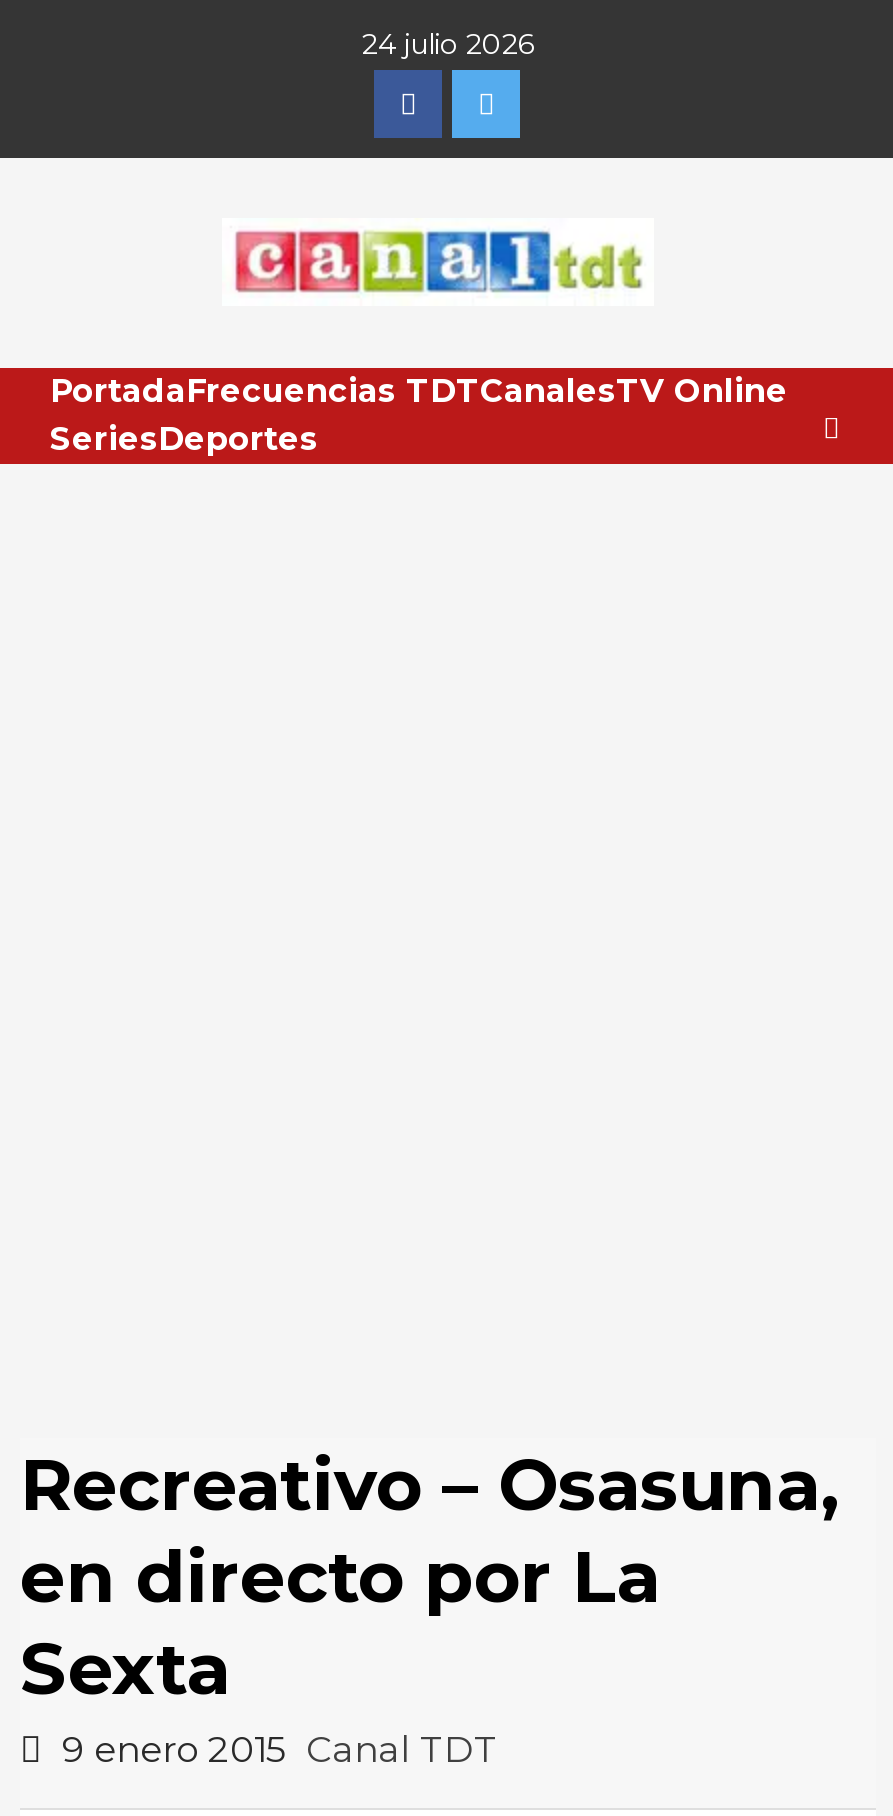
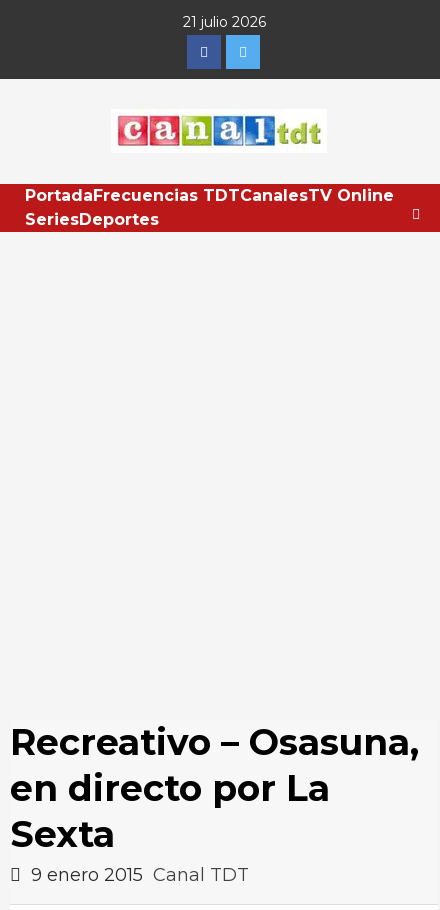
- 24 julio 2026
+ 21 julio 2026
